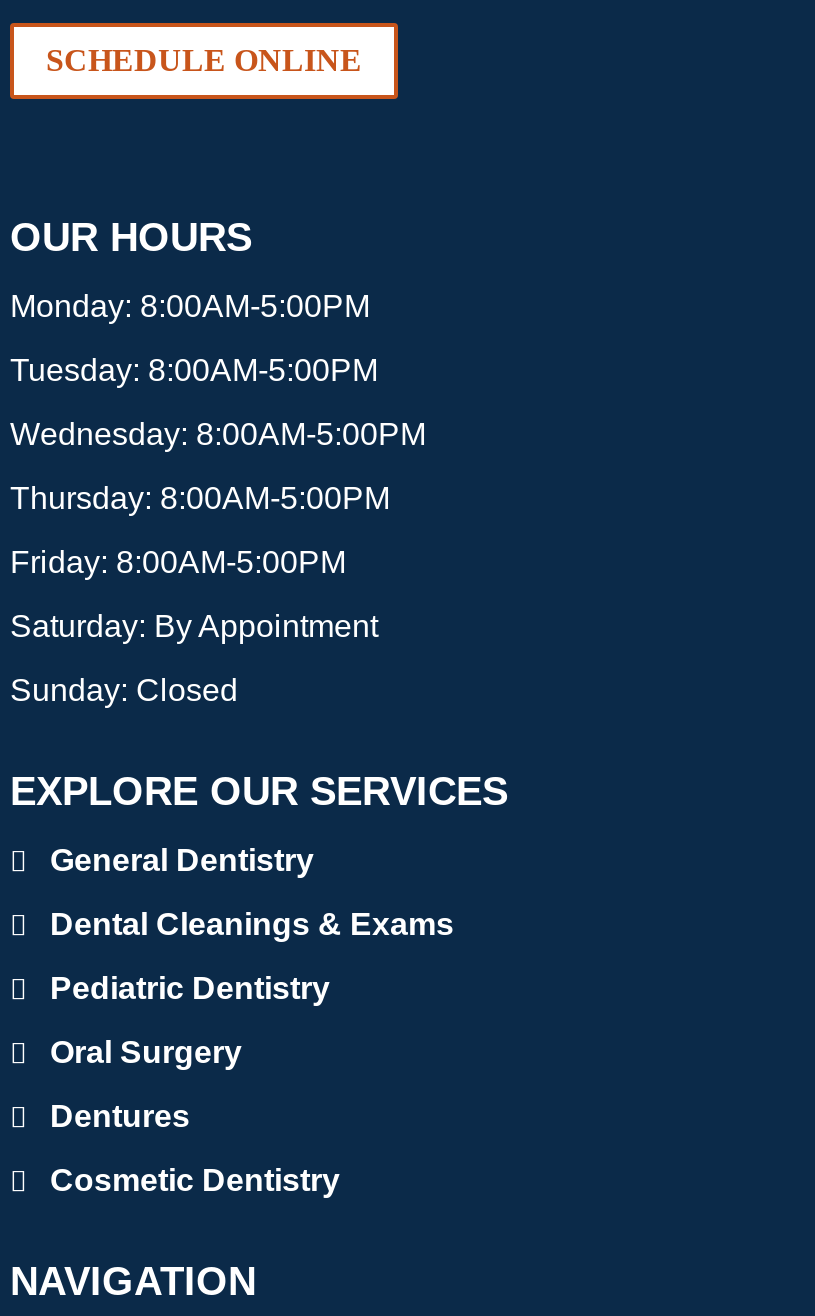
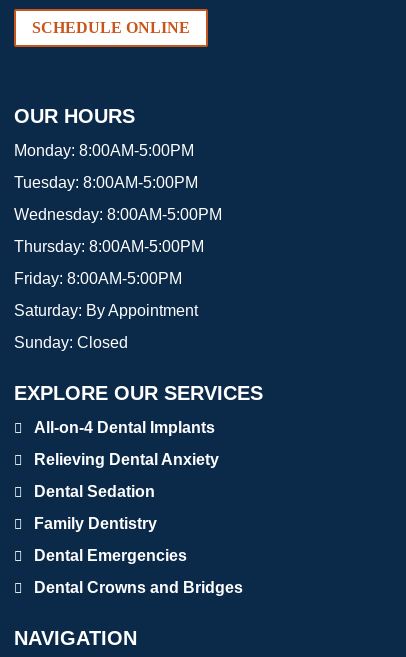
- General Dentistry
+ All-on-4 Dental Implants

- Dental Cleanings & Exams
+ Relieving Dental Anxiety

- Pediatric Dentistry
+ Dental Sedation

- Oral Surgery
+ Family Dentistry

- Dentures
+ Dental Emergencies

- Cosmetic Dentistry
+ Dental Crowns and Bridges
